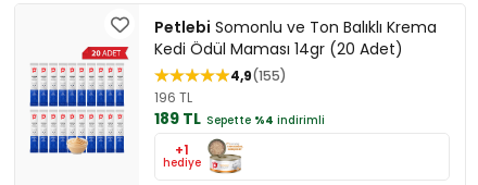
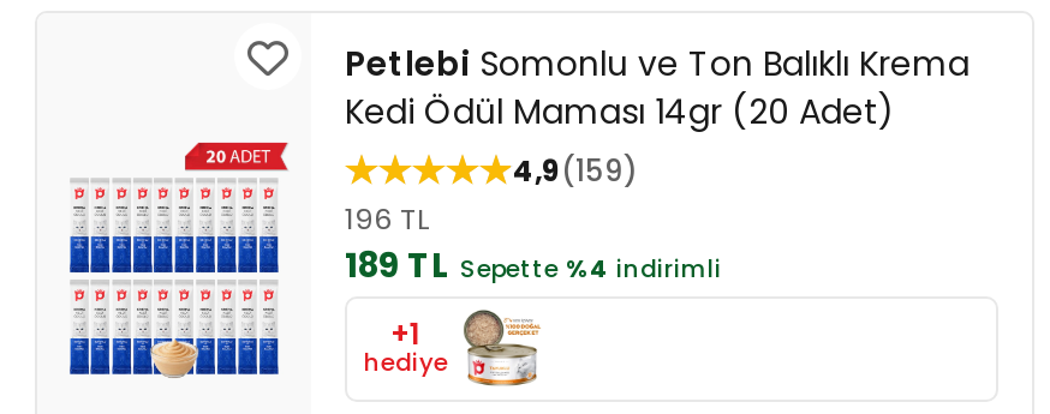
- [image]
+ [image]

- 4,9 155
+ 4,9 159
